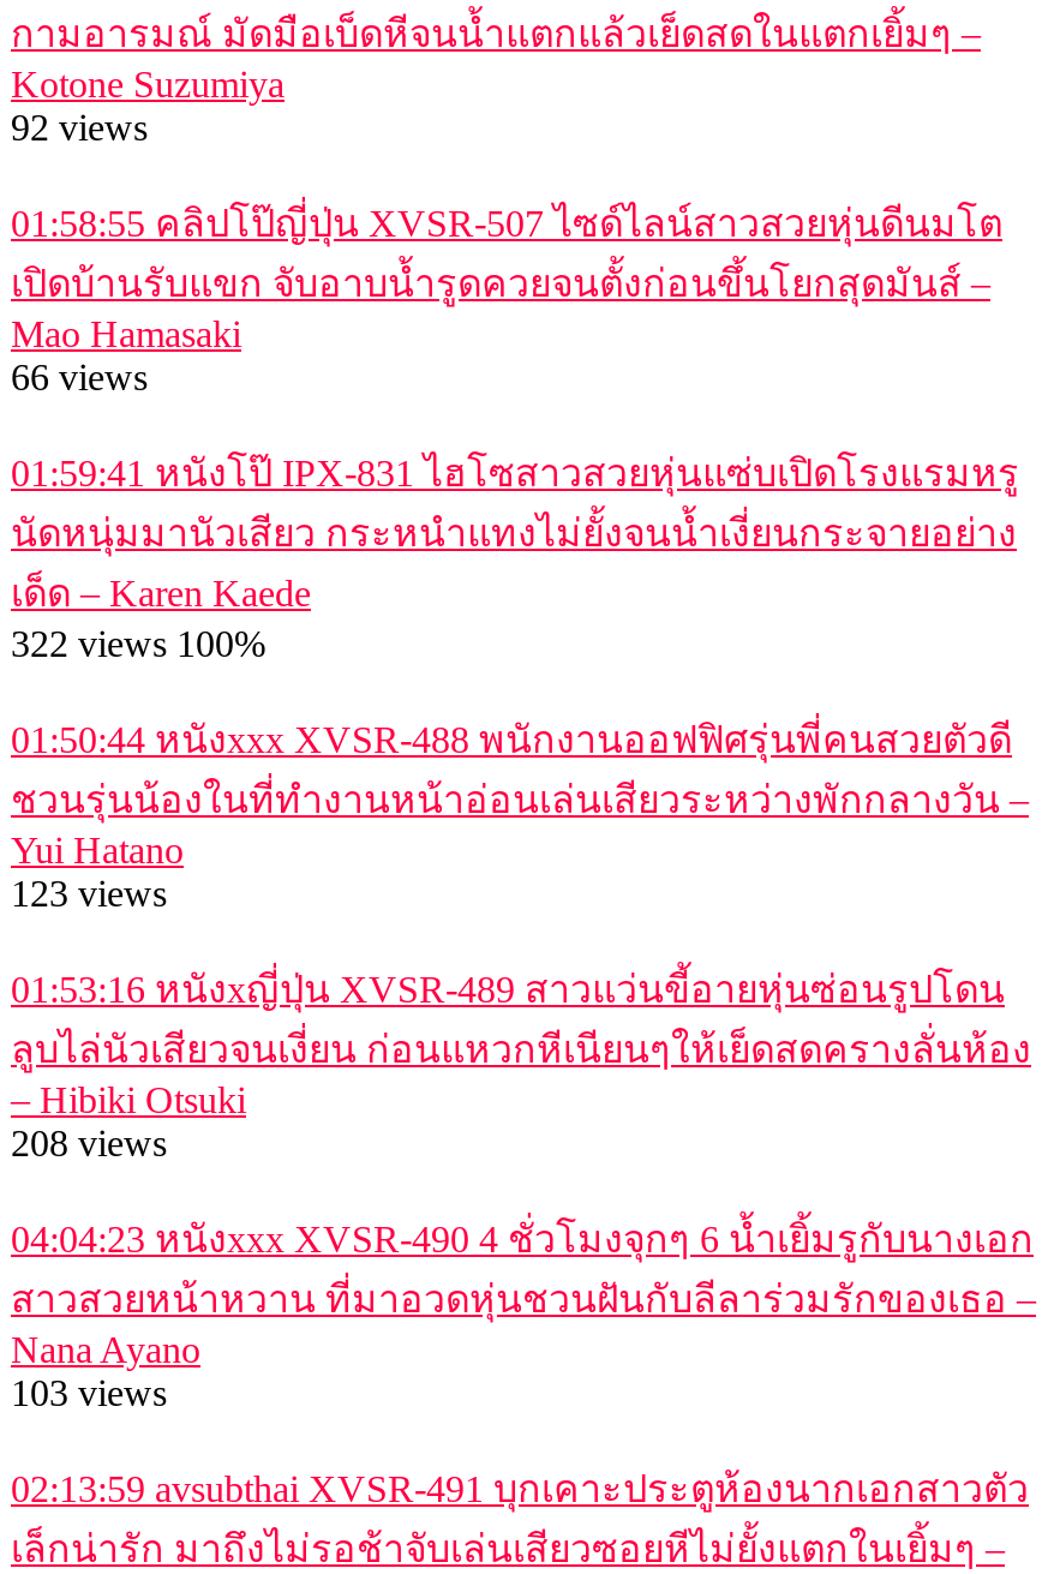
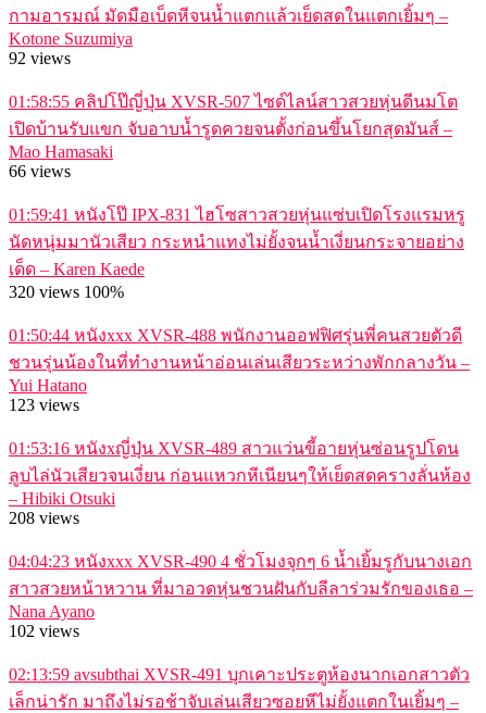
- 322 views 100%
+ 320 views 100%

- 103 views
+ 102 views
